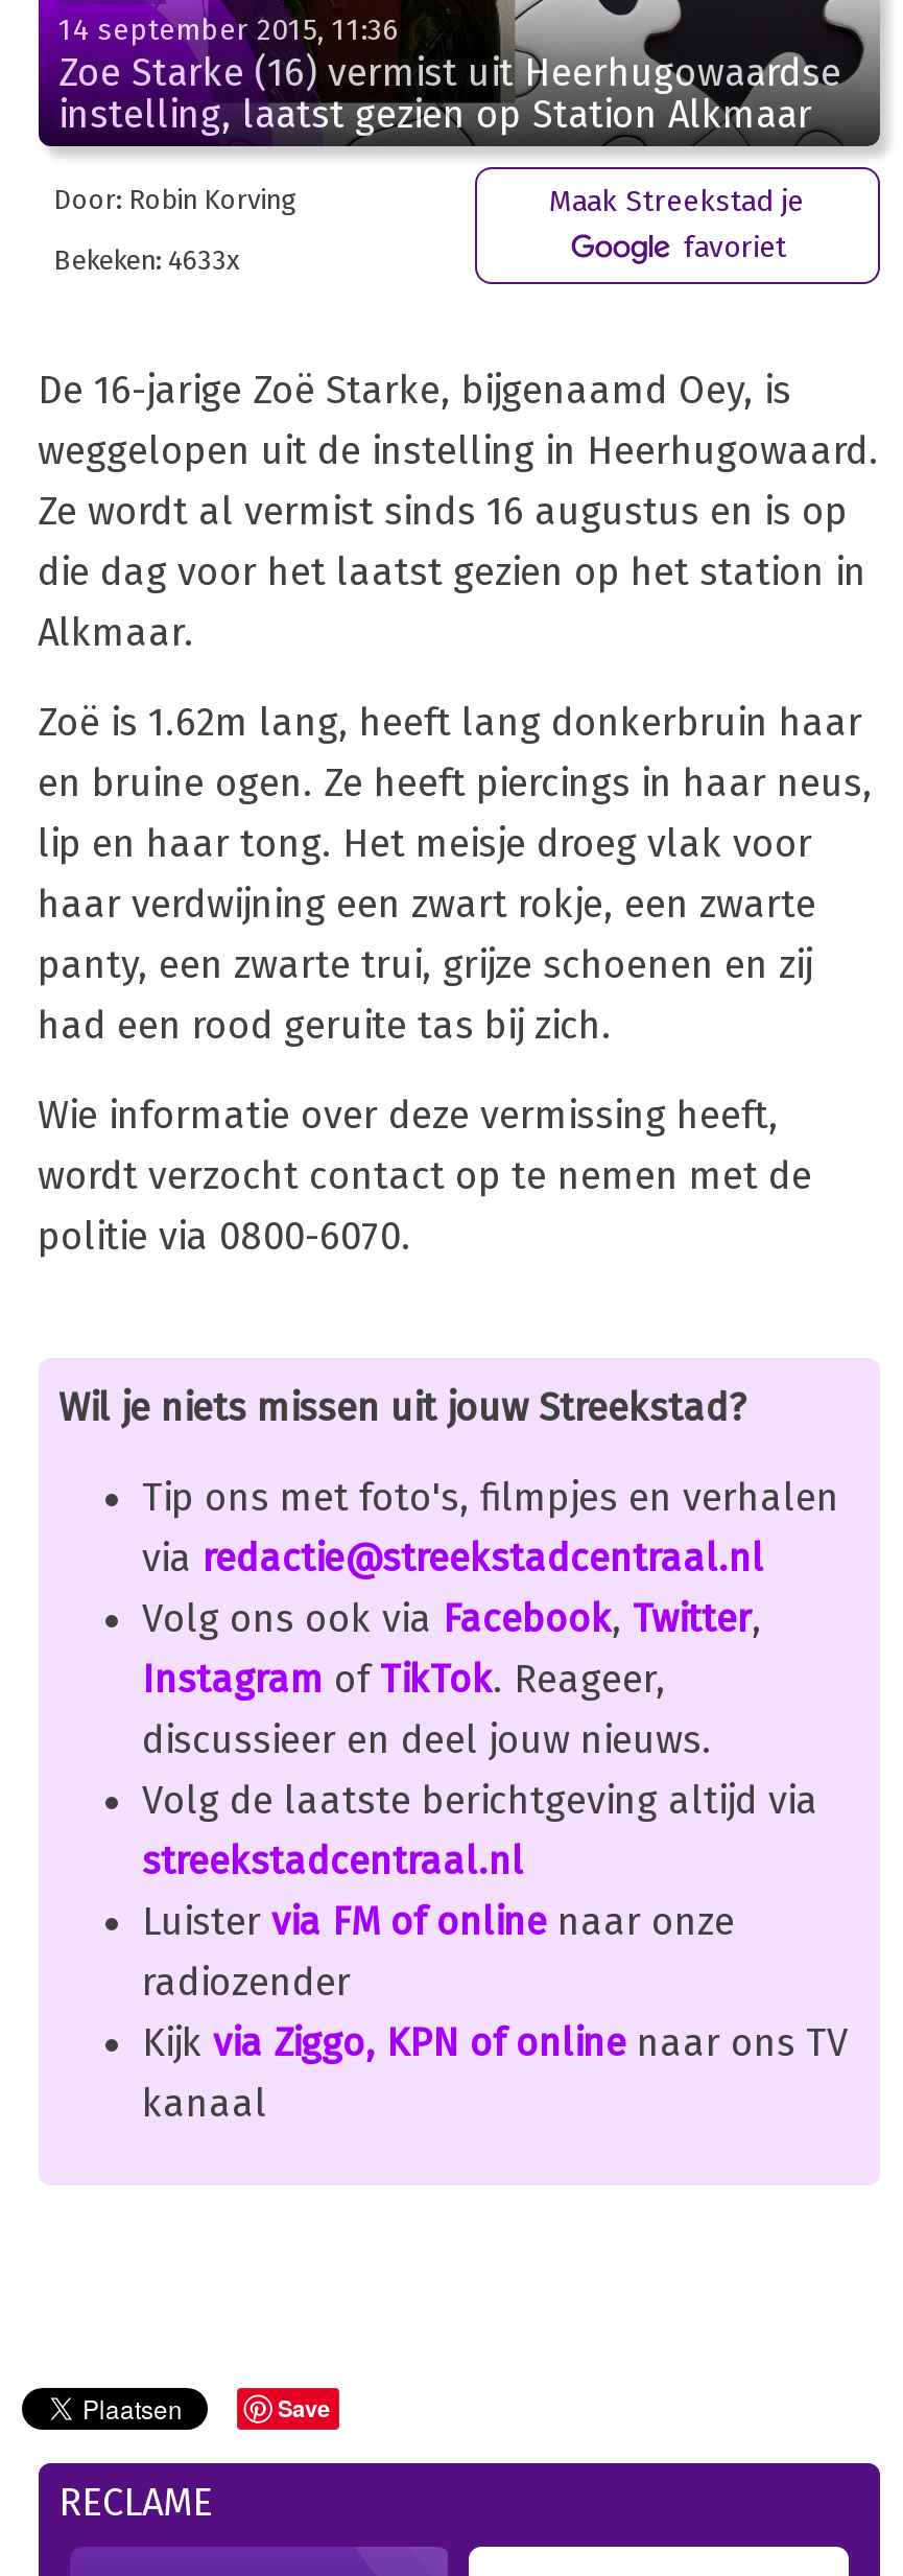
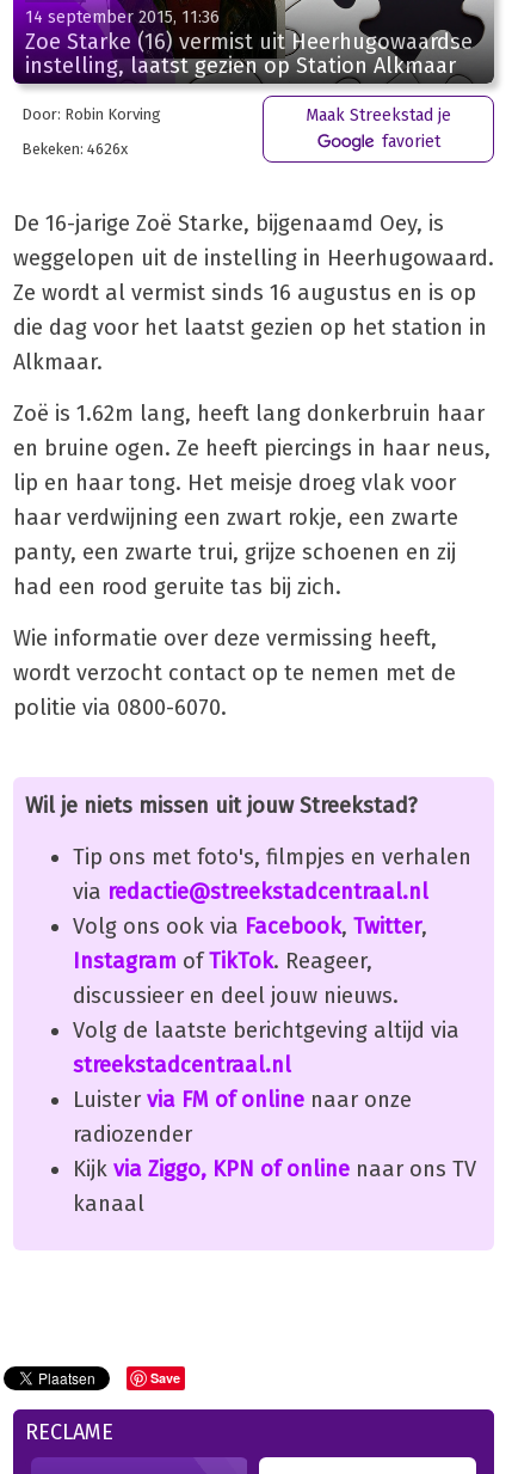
- Bekeken: 4633x
+ Bekeken: 4626x
